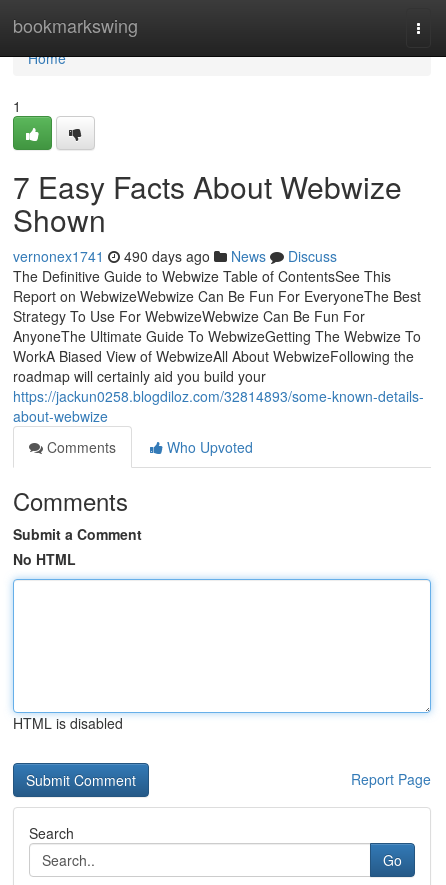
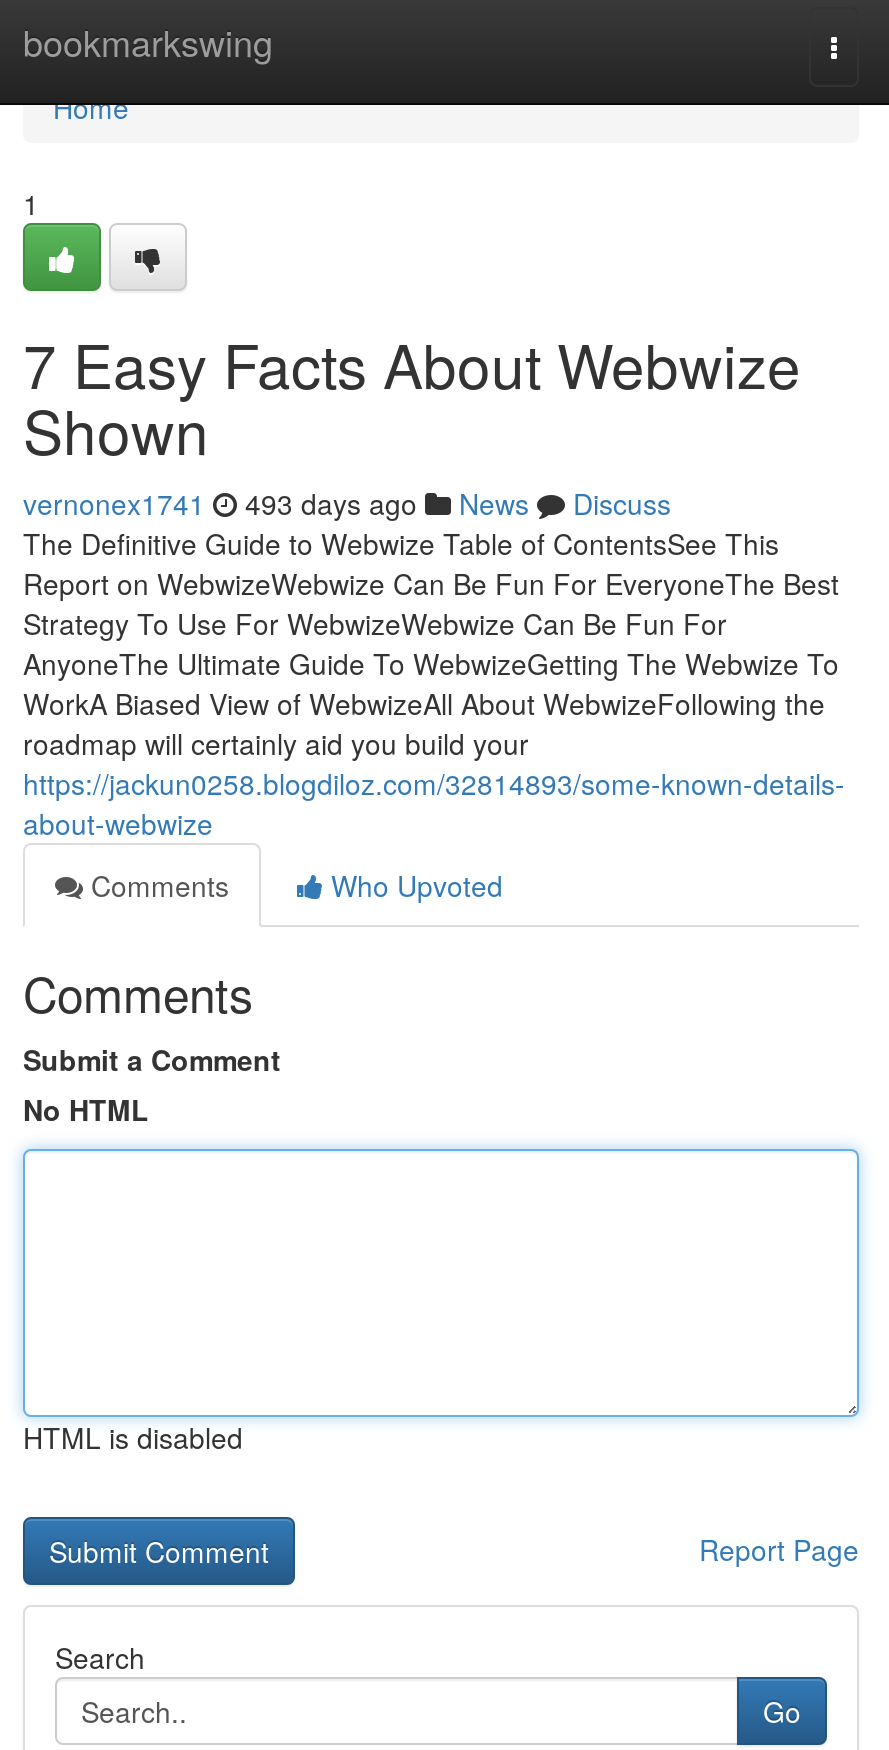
- vernonex1741 490 days ago News Discuss
+ vernonex1741 493 days ago News Discuss
